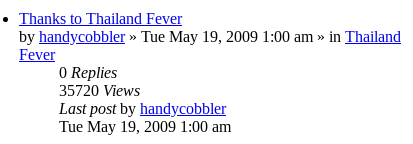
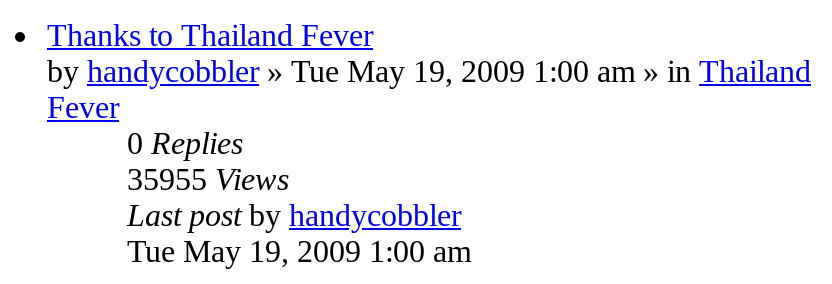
- 35720 Views
+ 35955 Views
